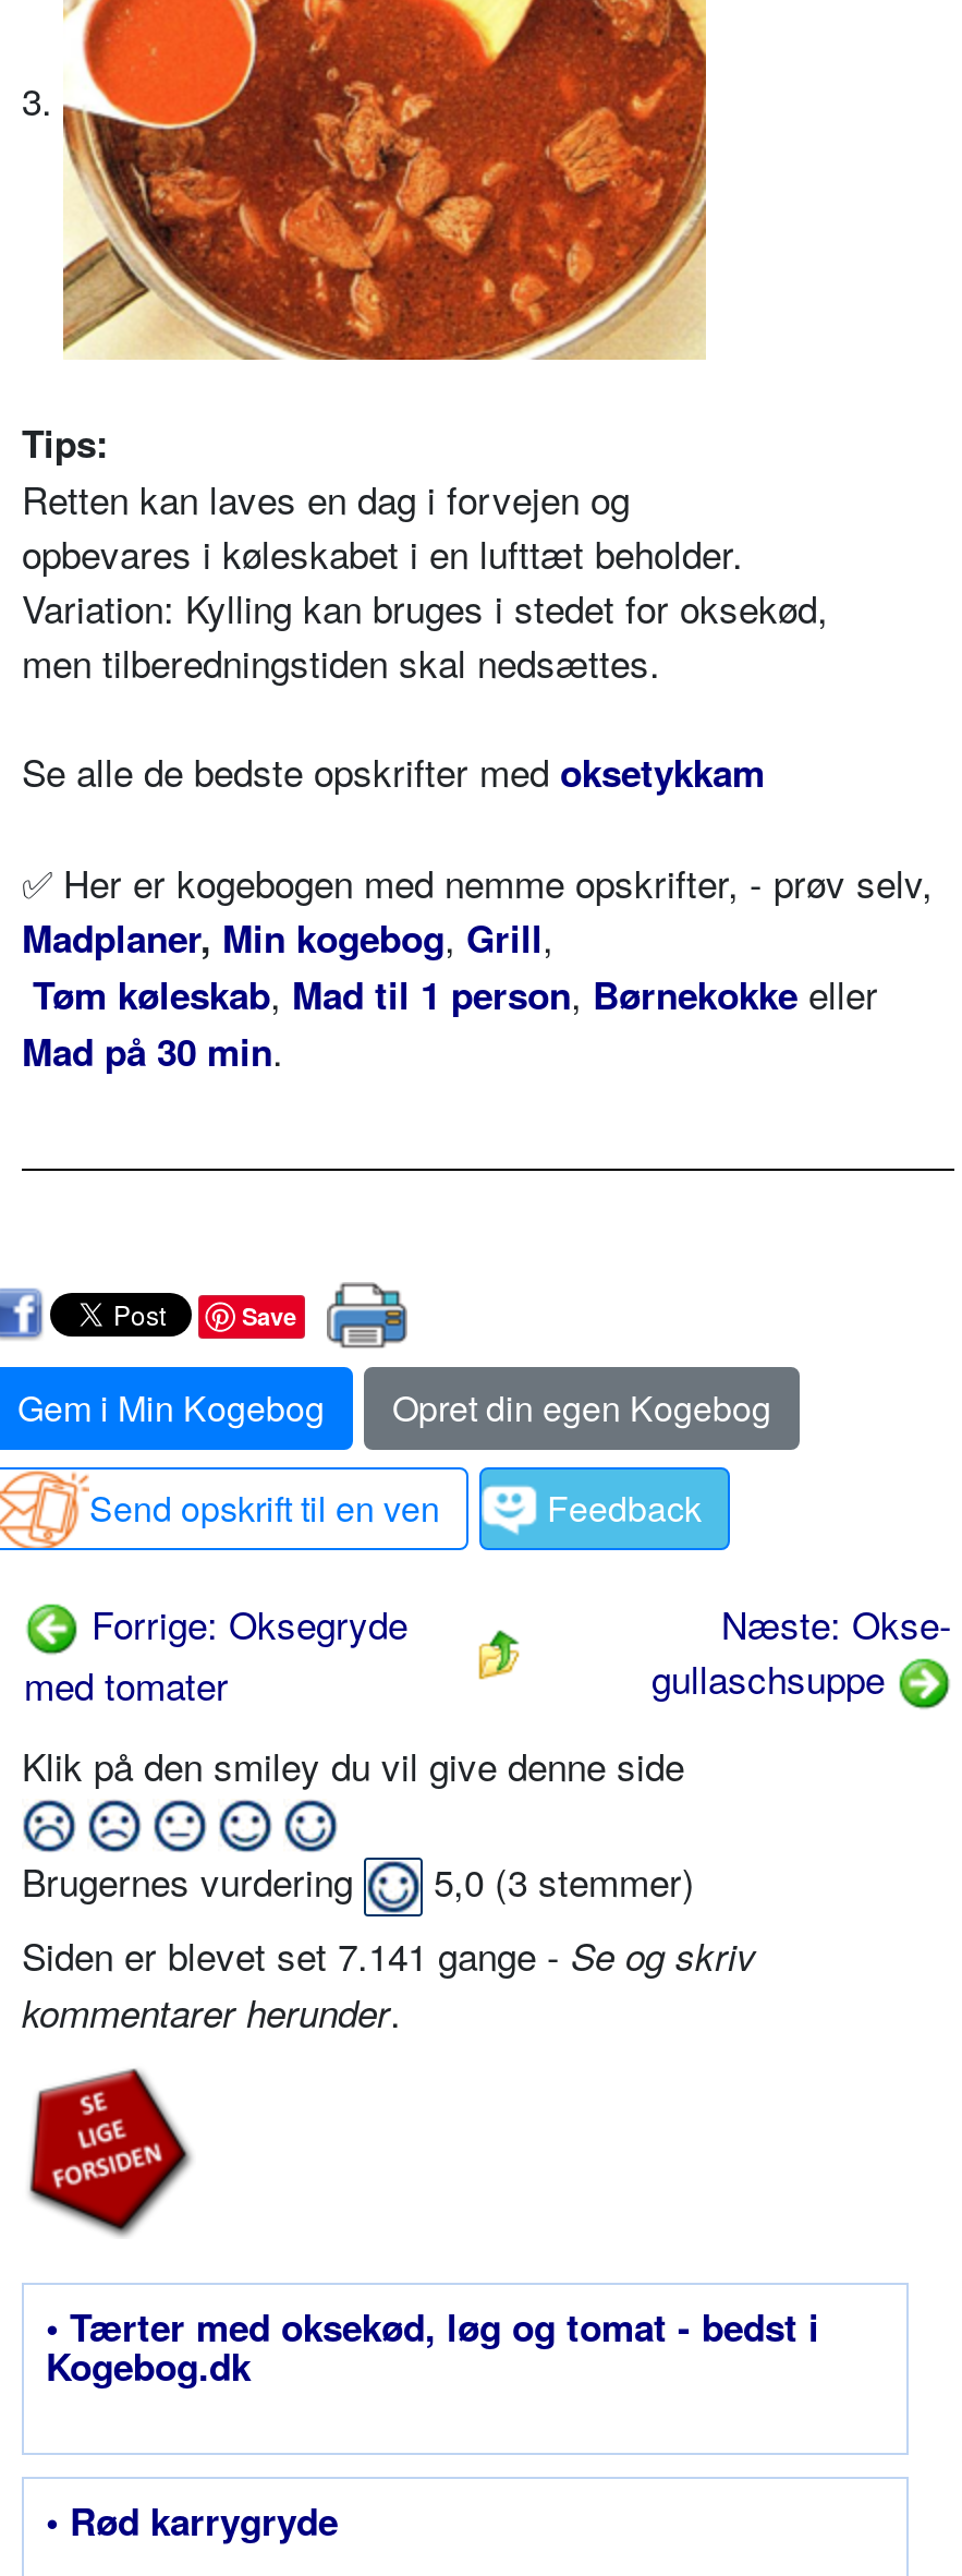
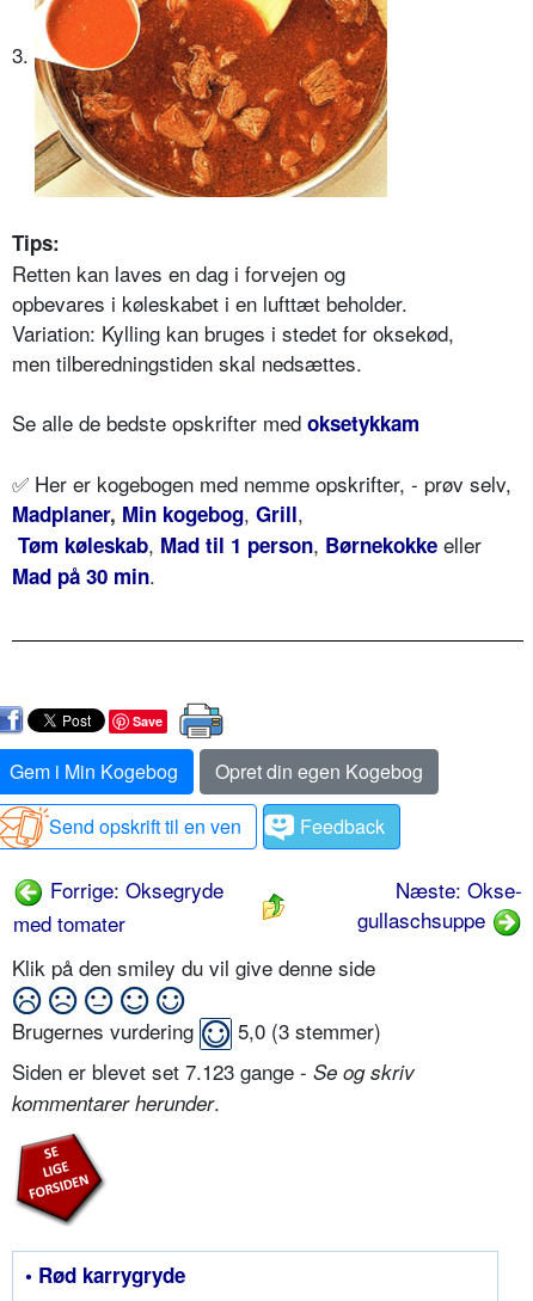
- Siden er blevet set 7.141 gange - Se og skriv
+ Siden er blevet set 7.123 gange - Se og skriv

- • Tærter med oksekød, løg og tomat - bedst i
- Kogebog.dk
